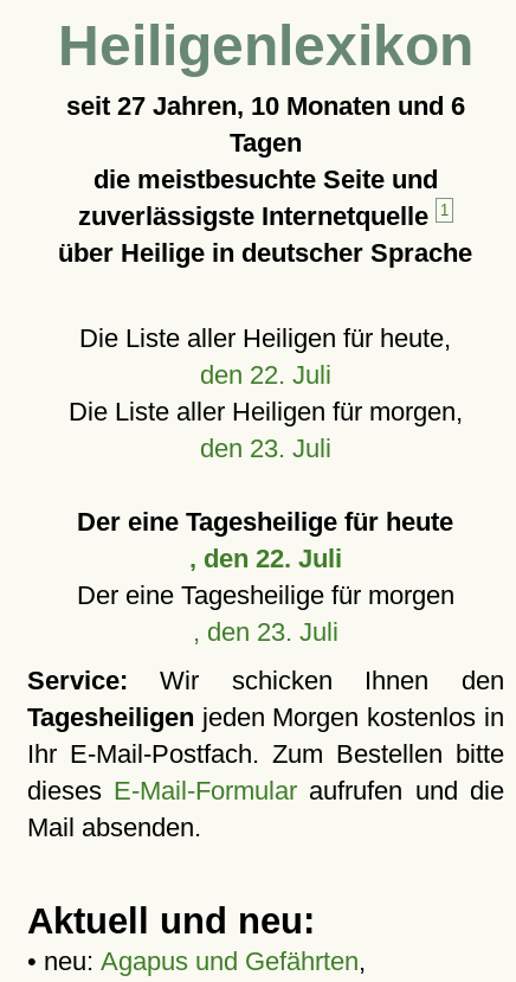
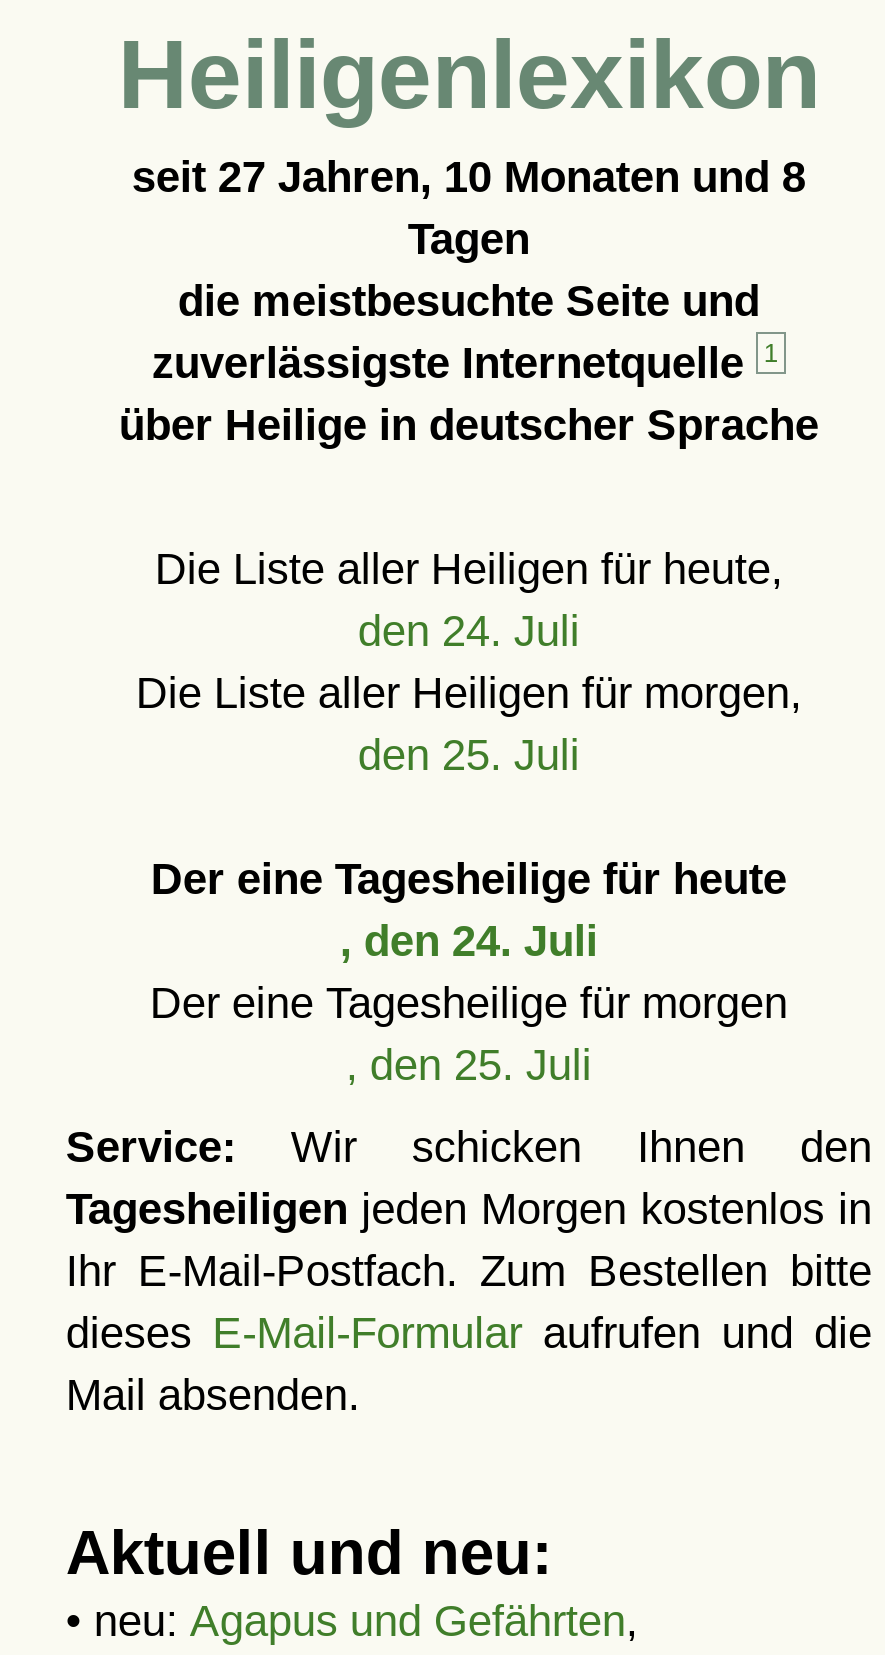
- seit 27 Jahren, 10 Monaten und 6
+ seit 27 Jahren, 10 Monaten und 8

- den 22. Juli
+ den 24. Juli

- den 23. Juli
+ den 25. Juli

- , den 22. Juli
+ , den 24. Juli

- , den 23. Juli
+ , den 25. Juli
